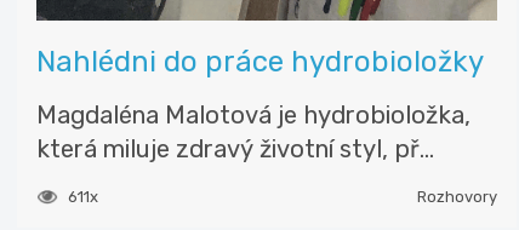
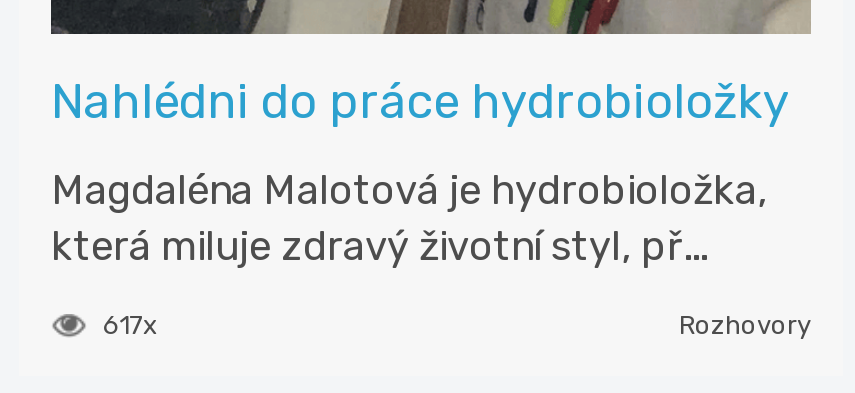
- 611x
+ 617x
